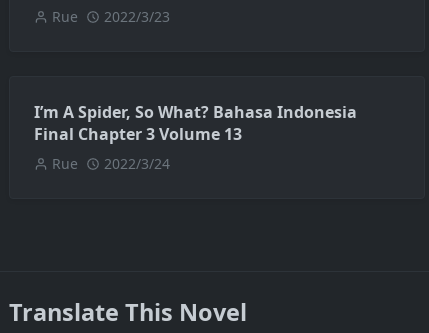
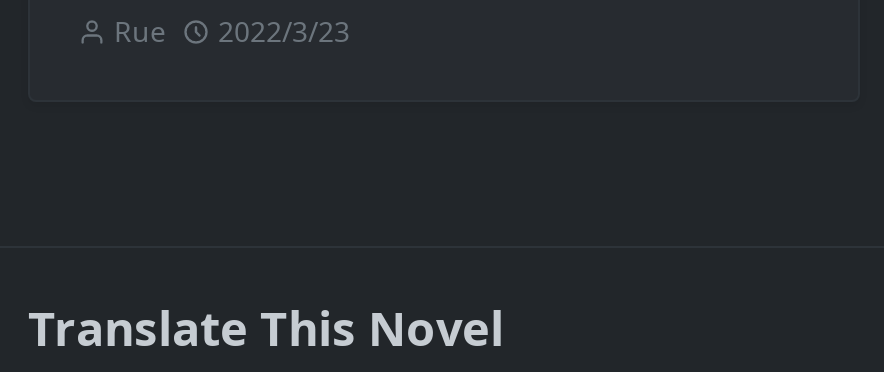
- I’m A Spider, So What? Bahasa Indonesia
- Final Chapter 3 Volume 13
- Rue
- 2022/3/24
